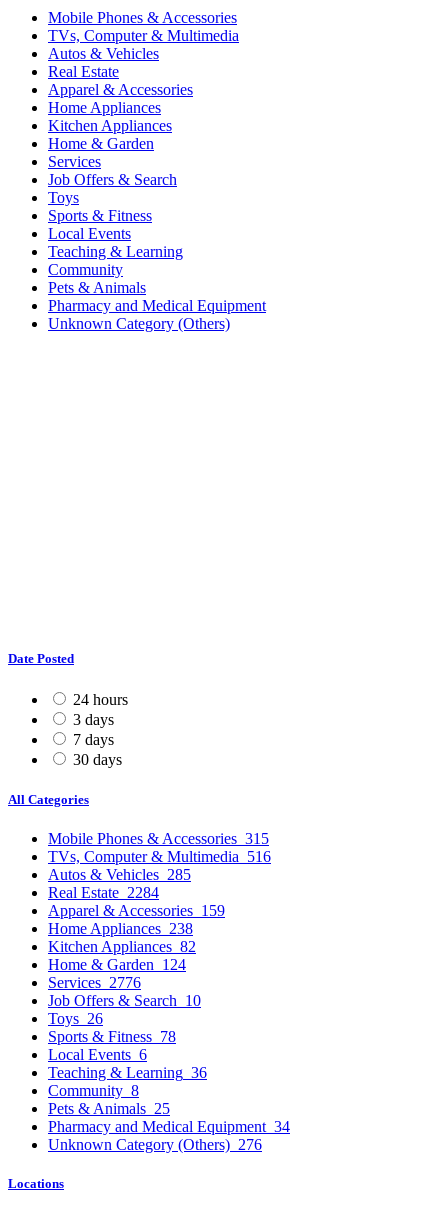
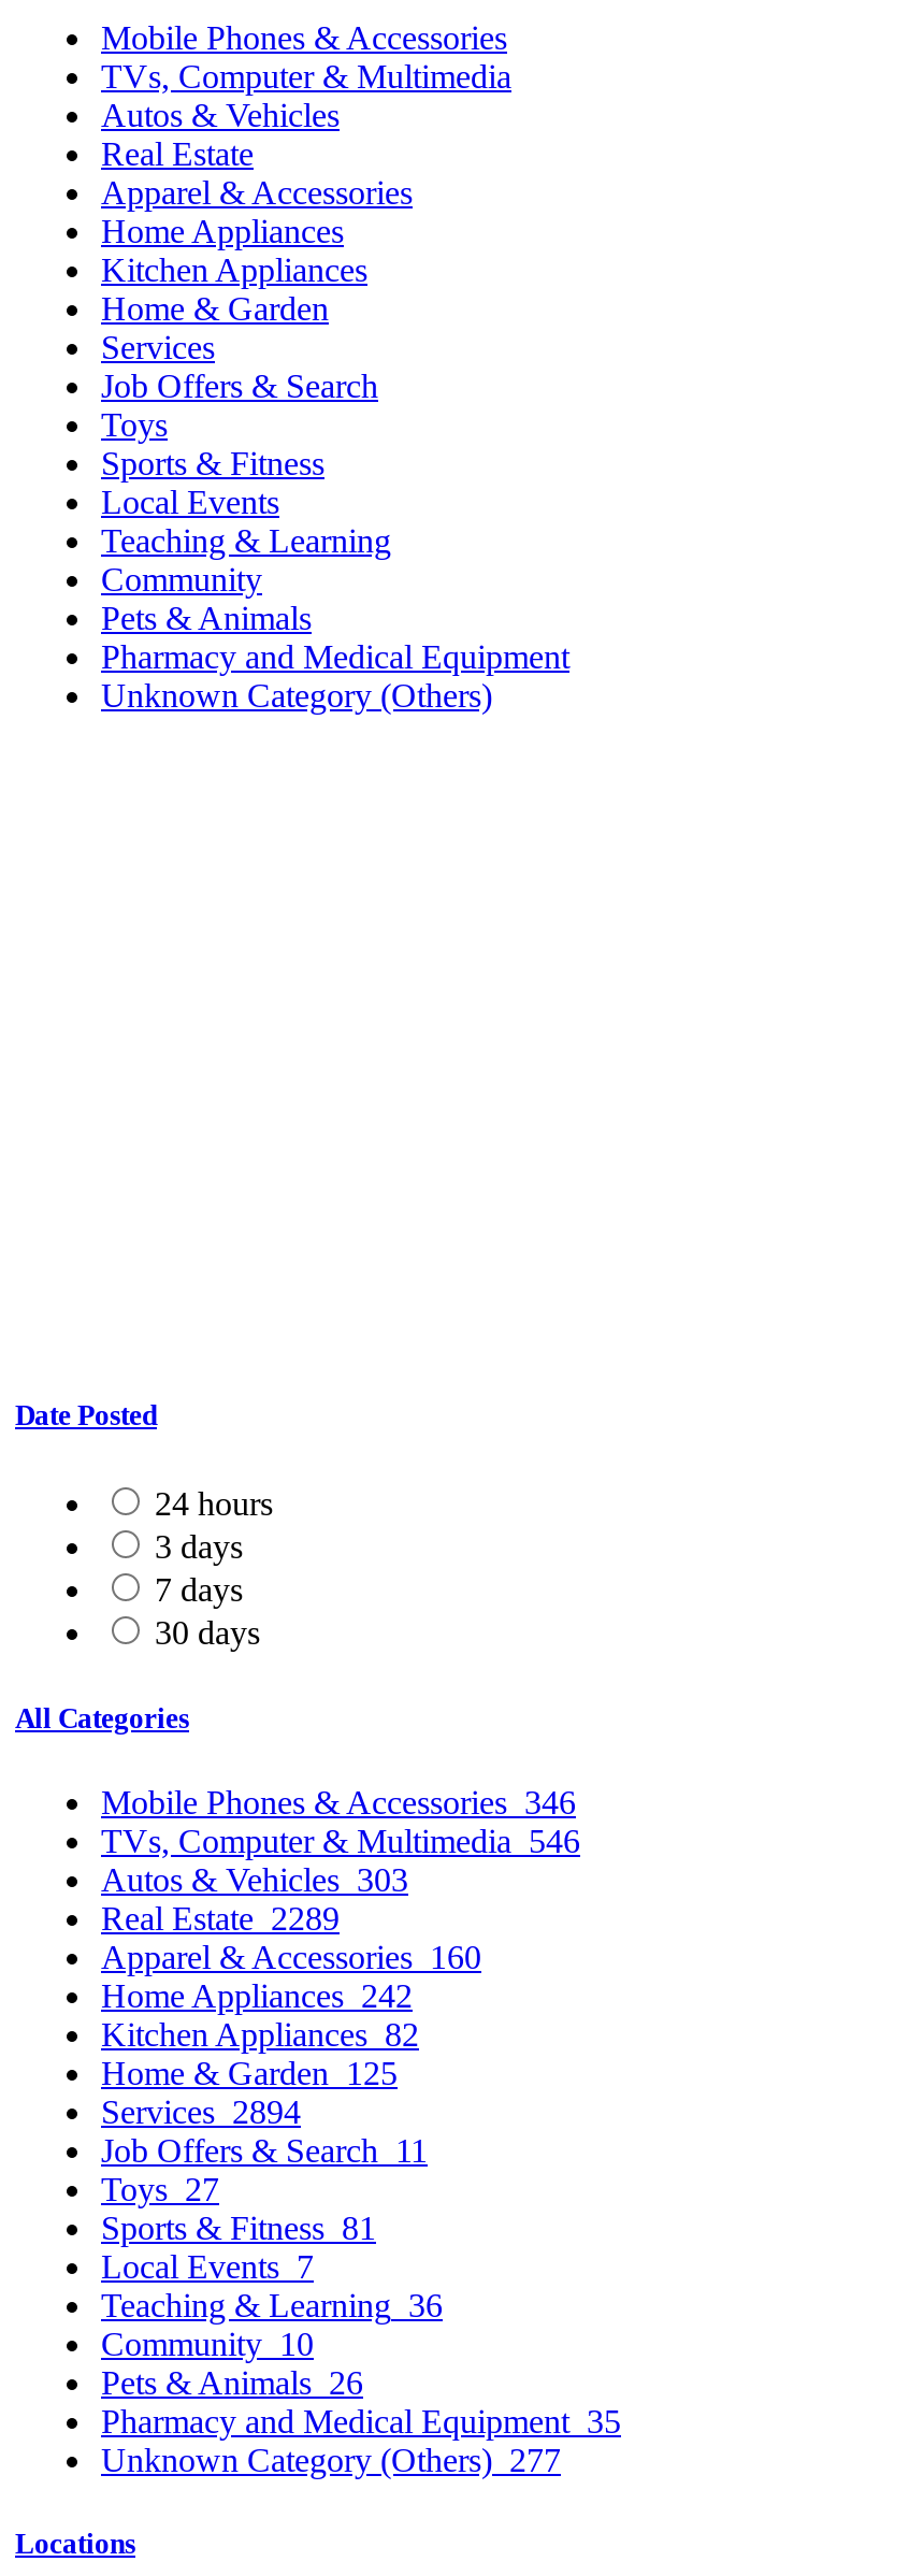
- Mobile Phones & Accessories 315
+ Mobile Phones & Accessories 346

- TVs, Computer & Multimedia 516
+ TVs, Computer & Multimedia 546

- Autos & Vehicles 285
+ Autos & Vehicles 303

- Real Estate 2284
+ Real Estate 2289

- Apparel & Accessories 159
+ Apparel & Accessories 160

- Home Appliances 238
+ Home Appliances 242

- Home & Garden 124
+ Home & Garden 125

- Services 2776
+ Services 2894

- Job Offers & Search 10
+ Job Offers & Search 11

- Toys 26
+ Toys 27

- Sports & Fitness 78
+ Sports & Fitness 81

- Local Events 6
+ Local Events 7

- Community 8
+ Community 10

- Pets & Animals 25
+ Pets & Animals 26

- Pharmacy and Medical Equipment 34
+ Pharmacy and Medical Equipment 35

- Unknown Category (Others) 276
+ Unknown Category (Others) 277
